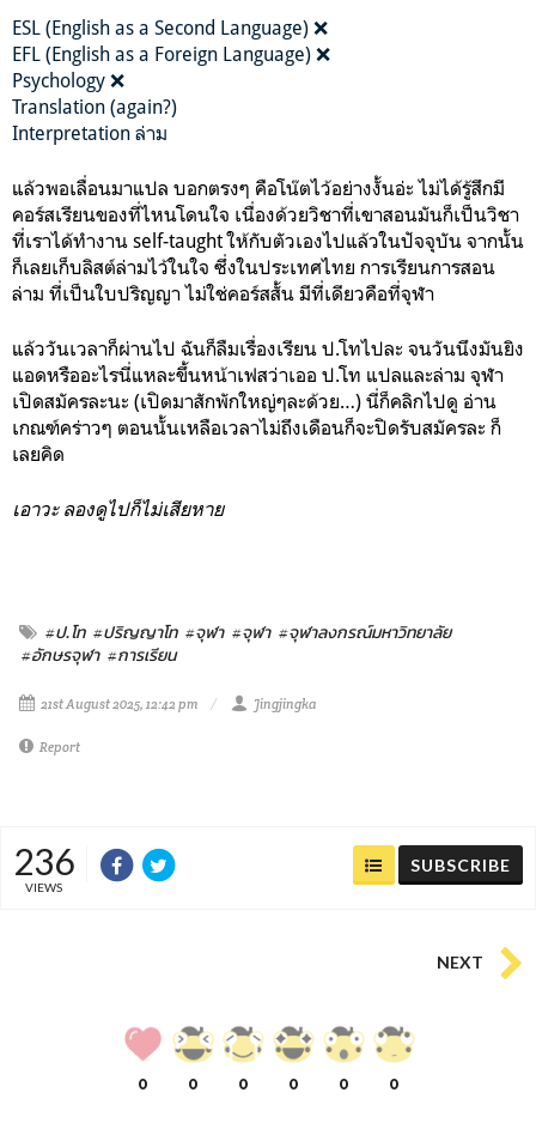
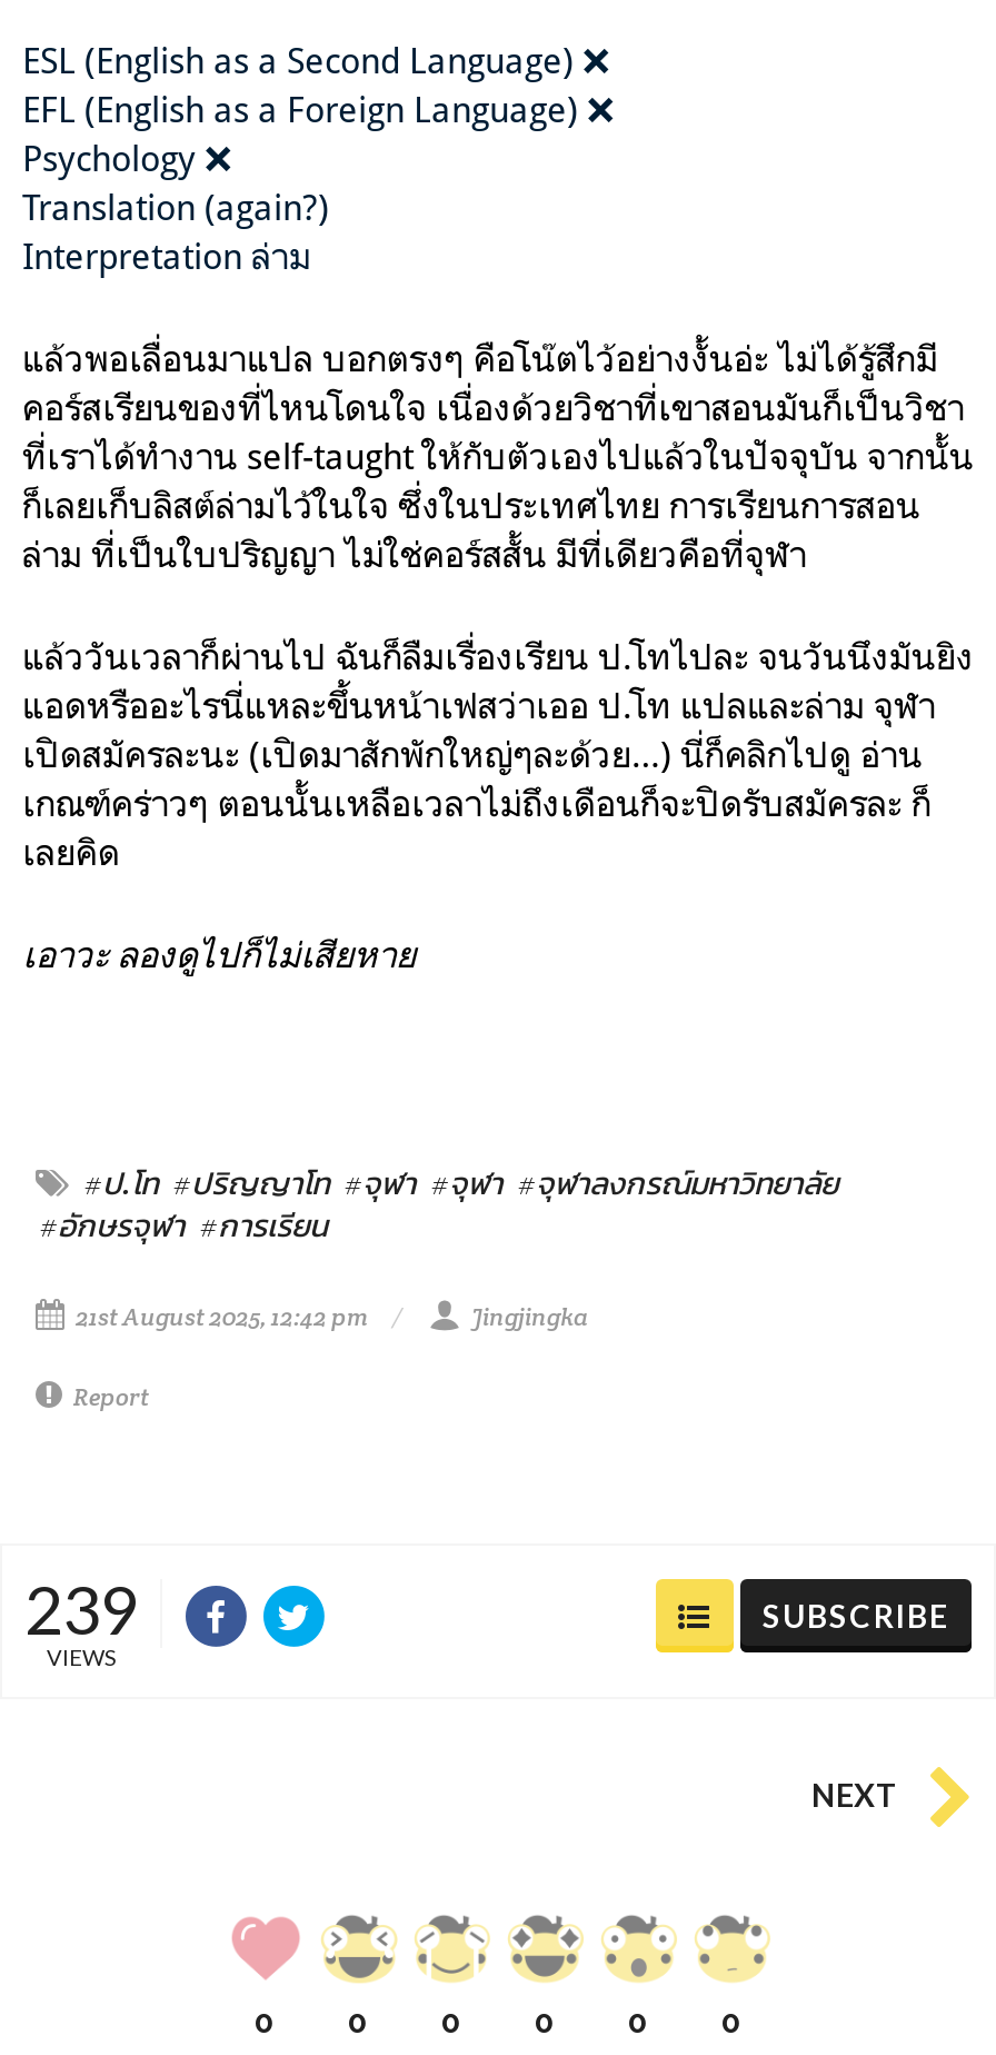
- 236
+ 239
